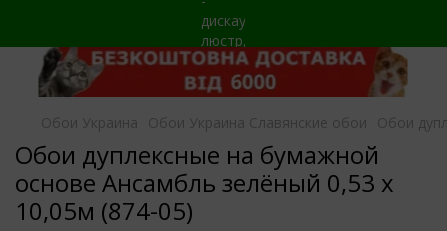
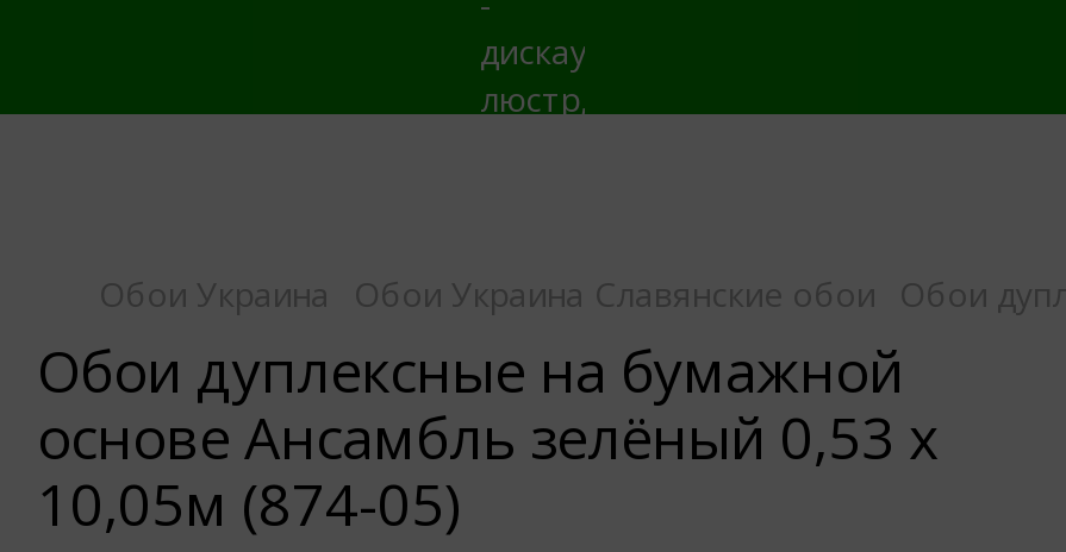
- [image]
